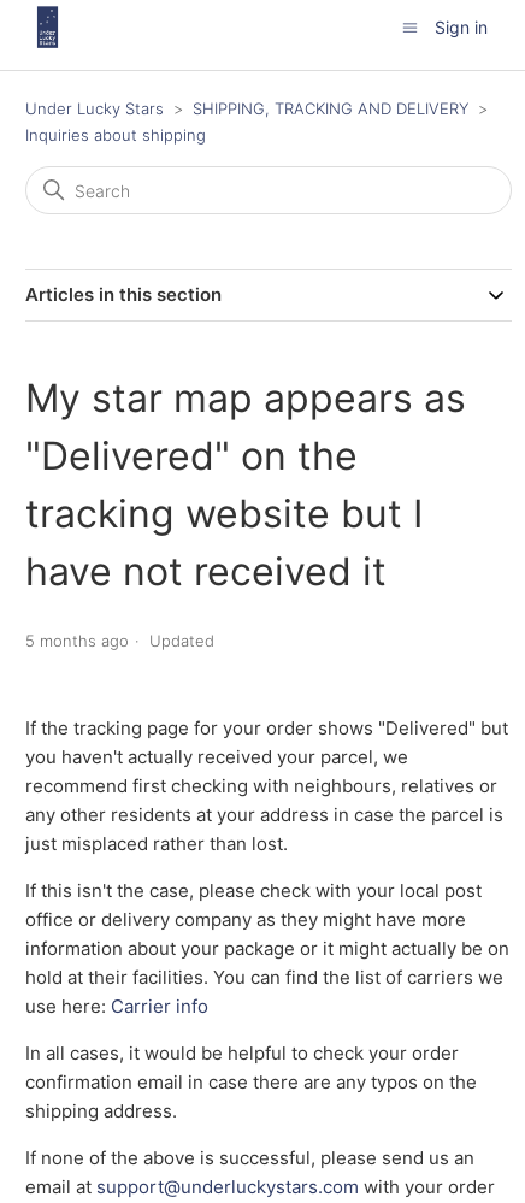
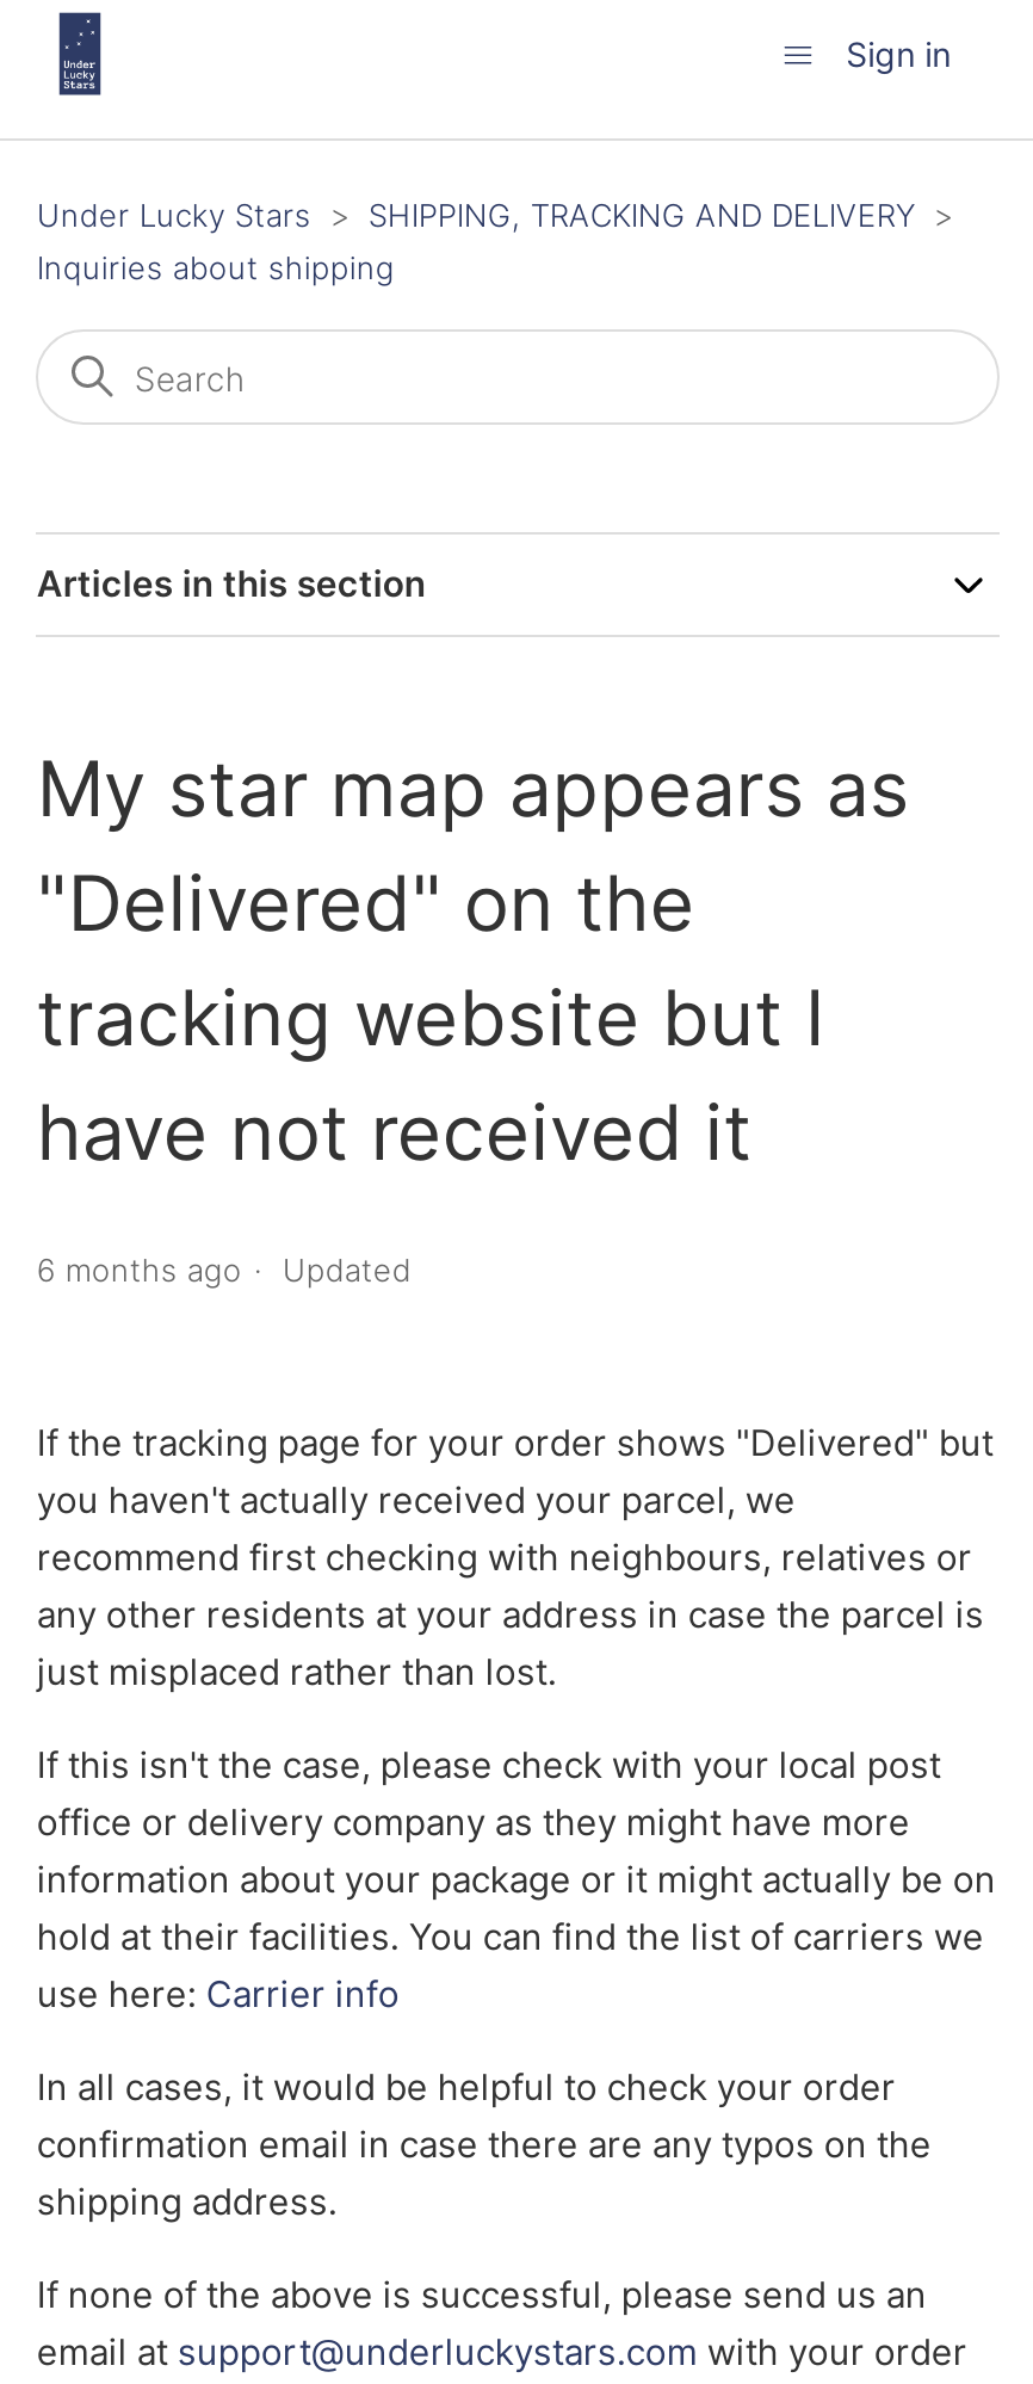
- 5 months ago Updated
+ 6 months ago Updated
